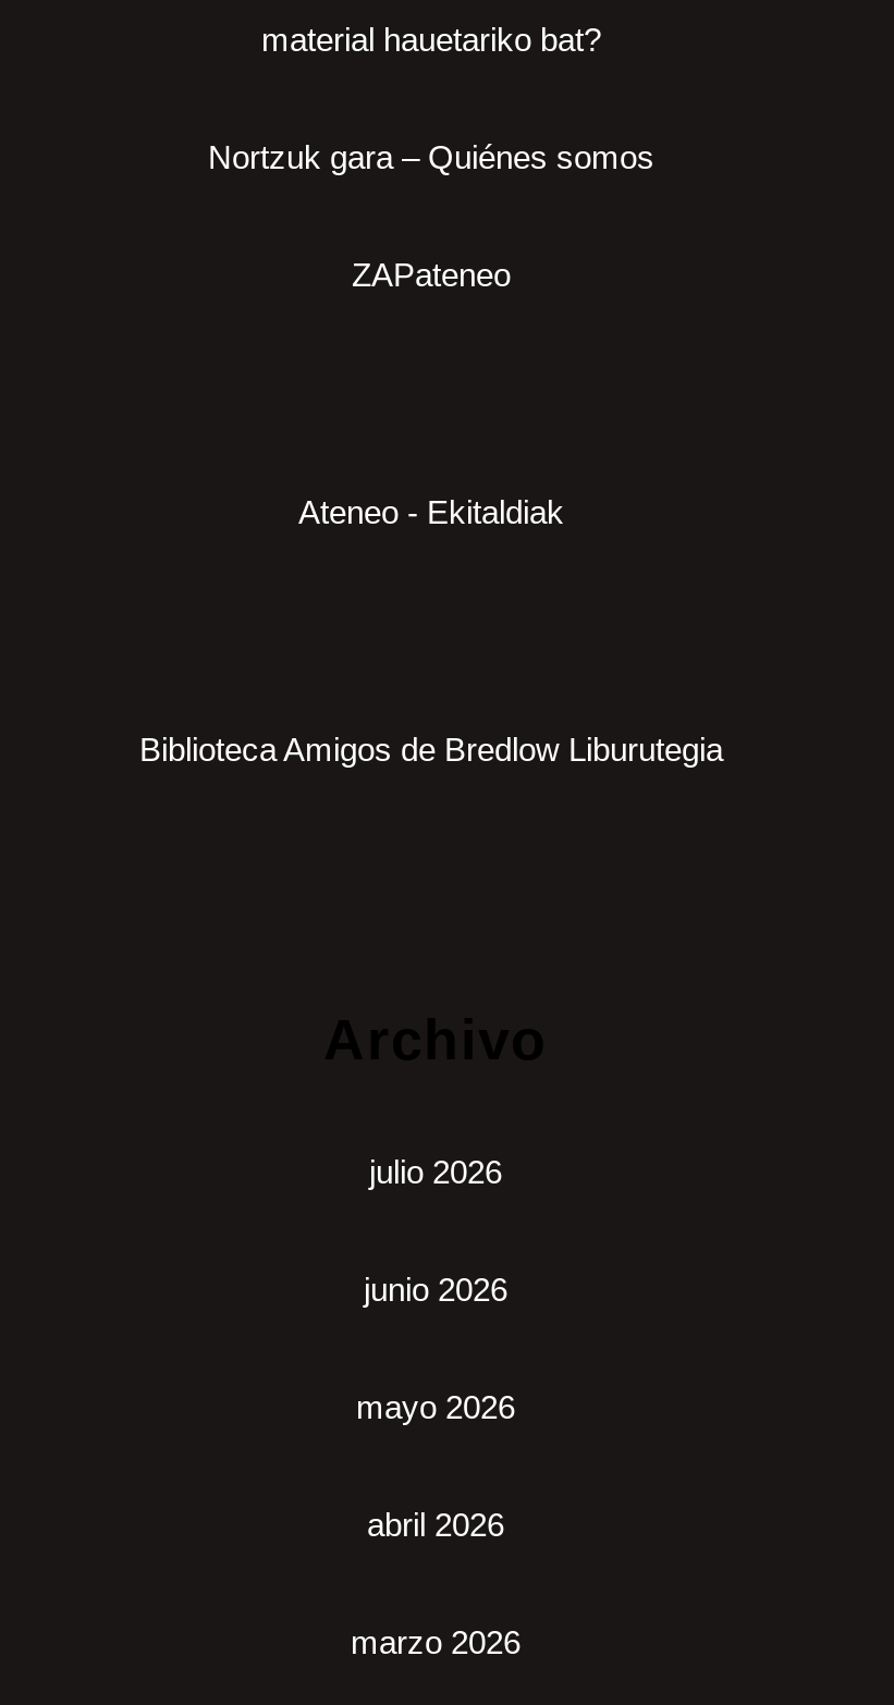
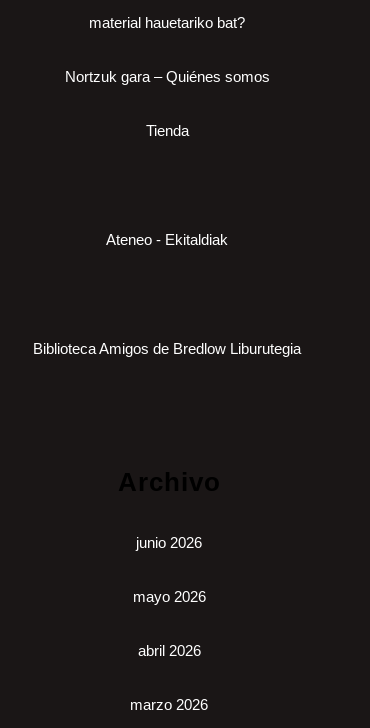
- ZAPateneo
+ Tienda

- julio 2026
